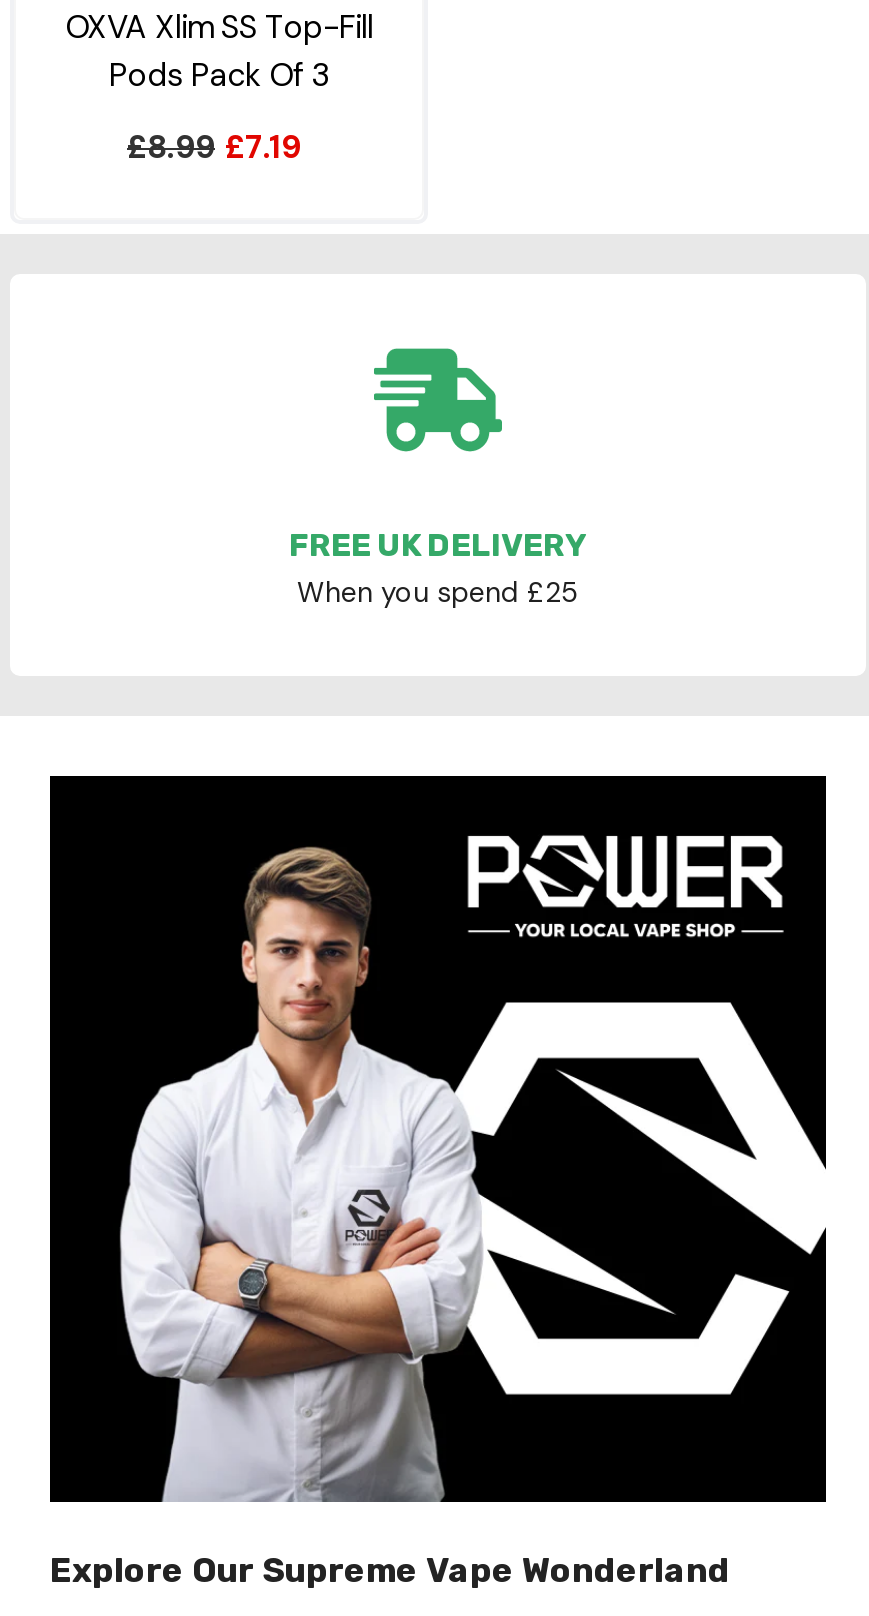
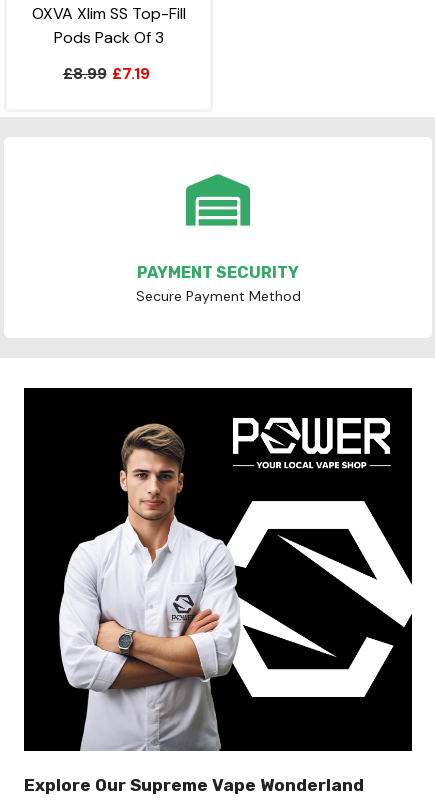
- [image]
- FREE UK DELIVERY
- When you spend £25
+ [image]
+ PAYMENT SECURITY
+ Secure Payment Method
